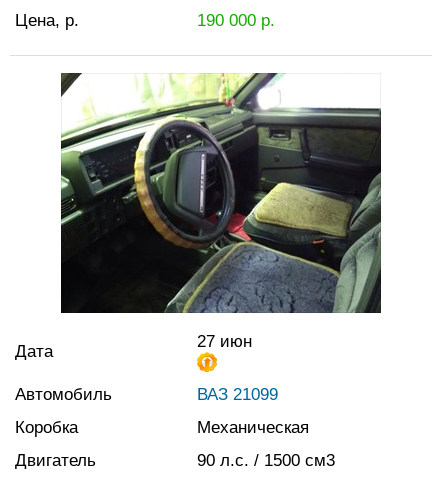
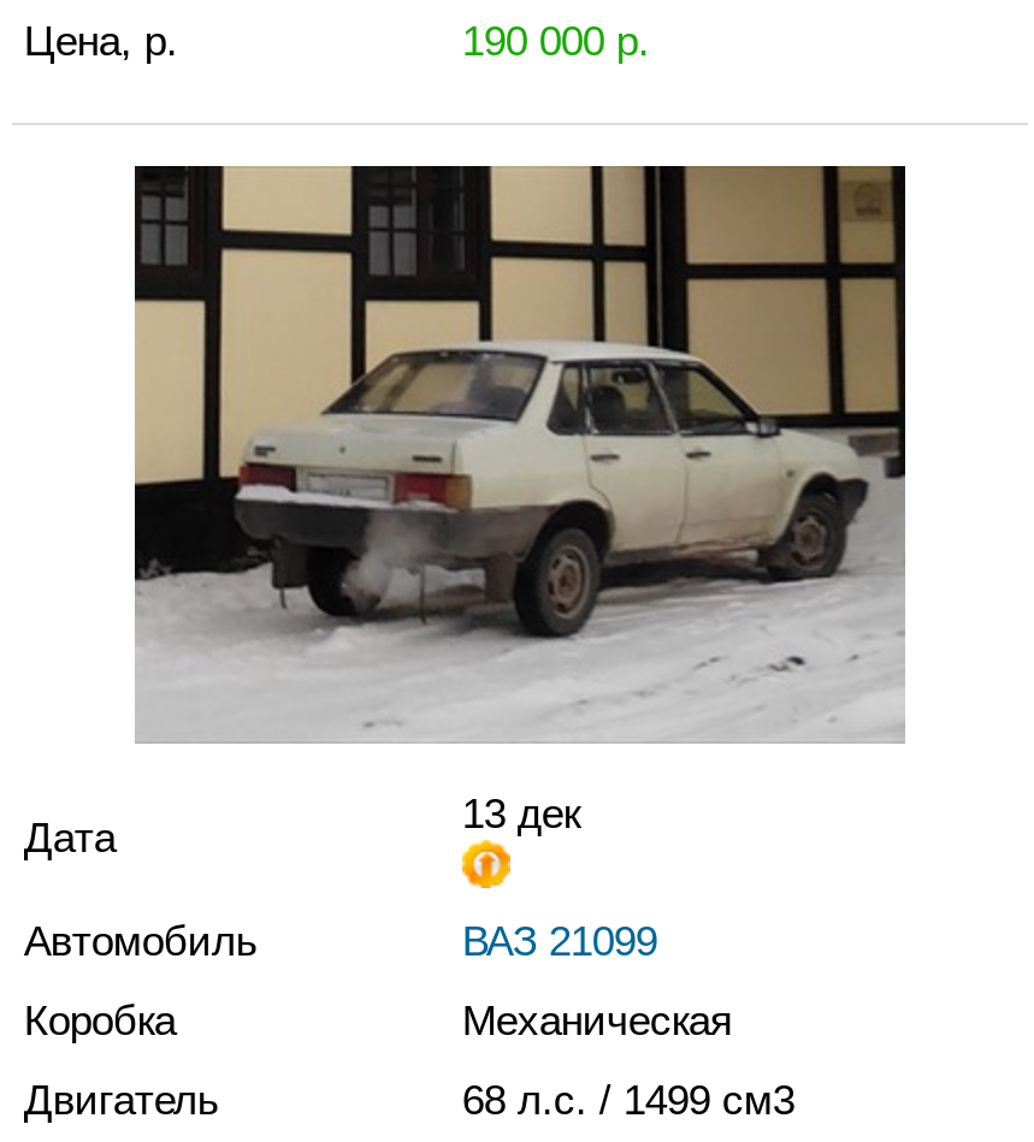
- [image]
- 27 июн
+ [image]
+ 13 дек

- 90 л.с. / 1500 см3
+ 68 л.с. / 1499 см3
